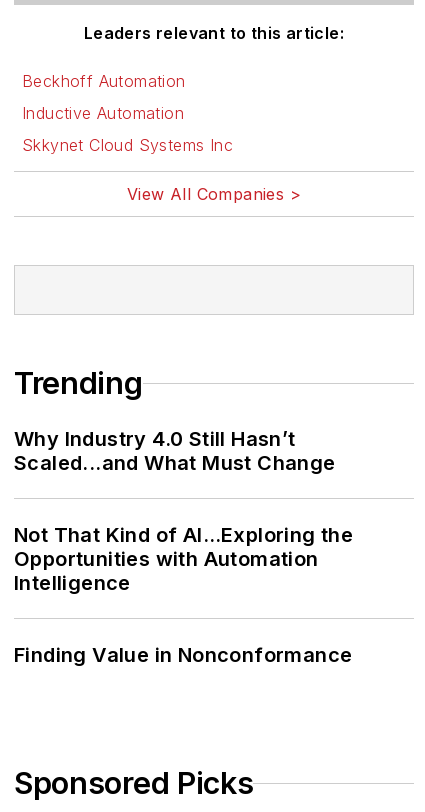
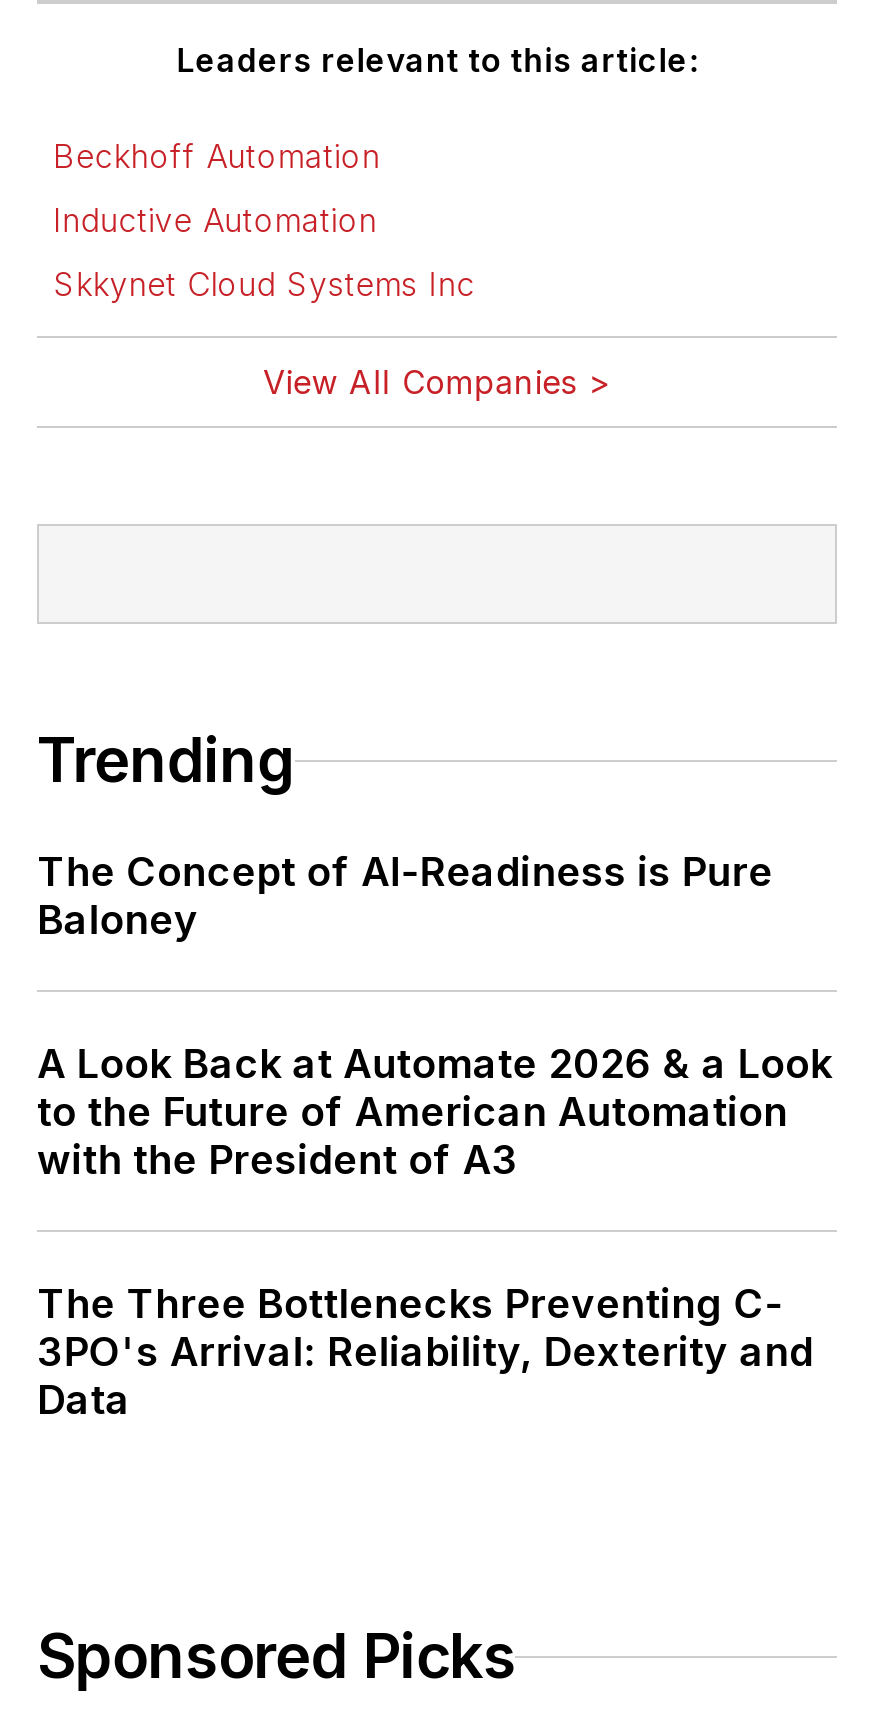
- Why Industry 4.0 Still Hasn’t
- Scaled...and What Must Change
+ The Concept of AI-Readiness is Pure
+ Baloney

- Not That Kind of AI…Exploring the
- Opportunities with Automation
- Intelligence
+ A Look Back at Automate 2026 & a Look
+ to the Future of American Automation
+ with the President of A3

- Finding Value in Nonconformance
+ The Three Bottlenecks Preventing C-
+ 3PO's Arrival: Reliability, Dexterity and
+ Data
